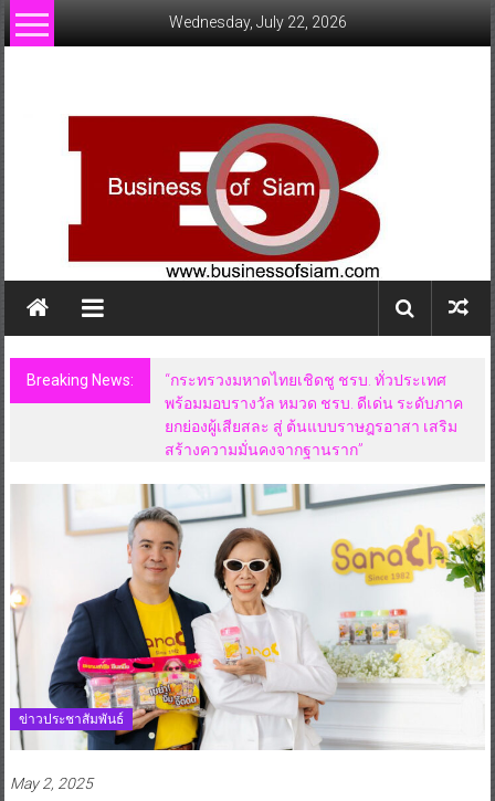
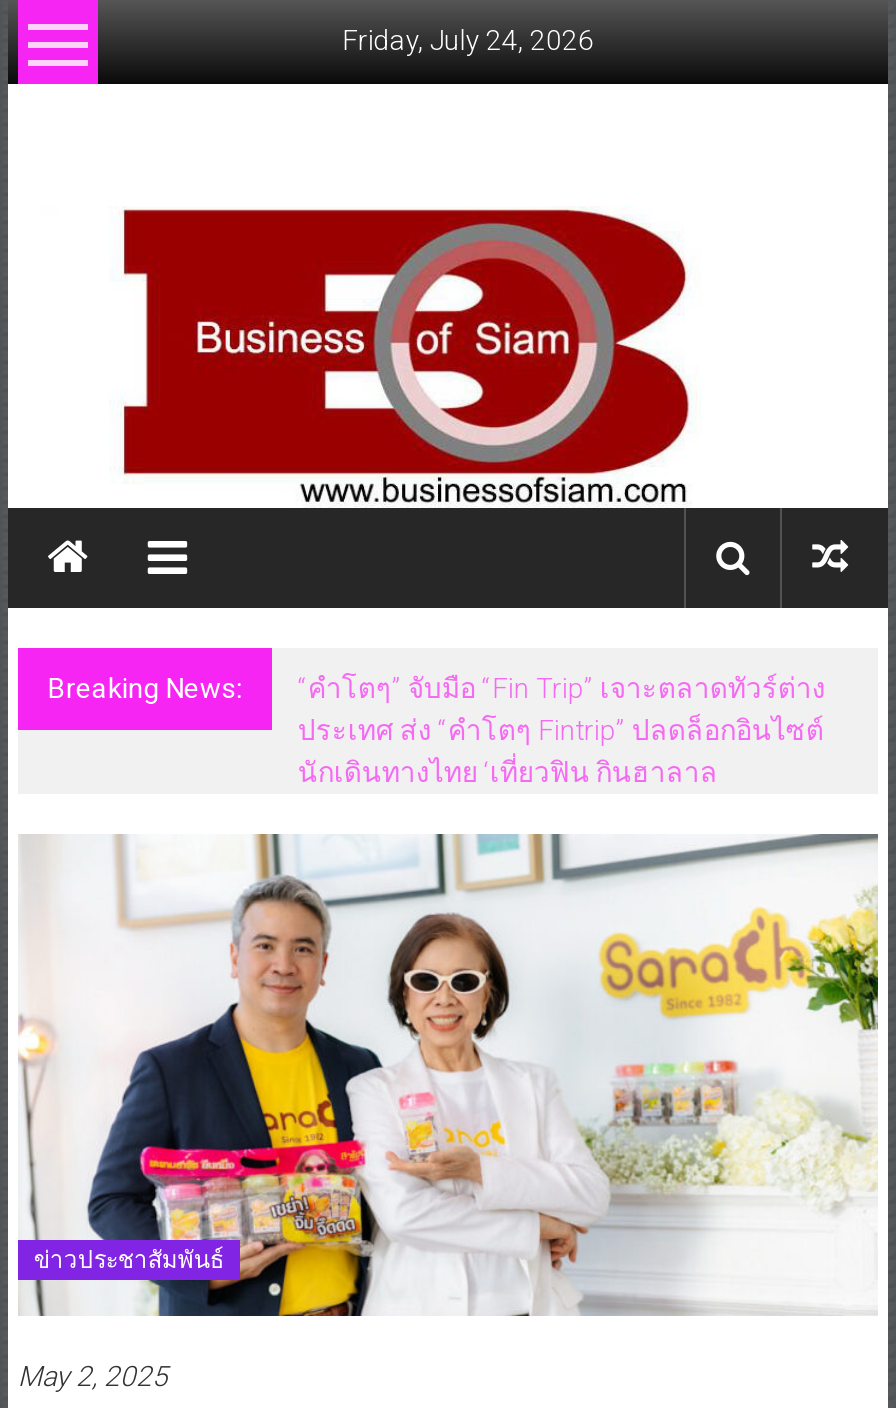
- Wednesday, July 22, 2026
+ Friday, July 24, 2026

- “กระทรวงมหาดไทยเชิดชู ชรบ. ทั่วประเทศ
- พร้อมมอบรางวัล หมวด ชรบ. ดีเด่น ระดับภาค
- ยกย่องผู้เสียสละ สู่ ต้นแบบราษฎรอาสา เสริม
- สร้างความมั่นคงจากฐานราก”
